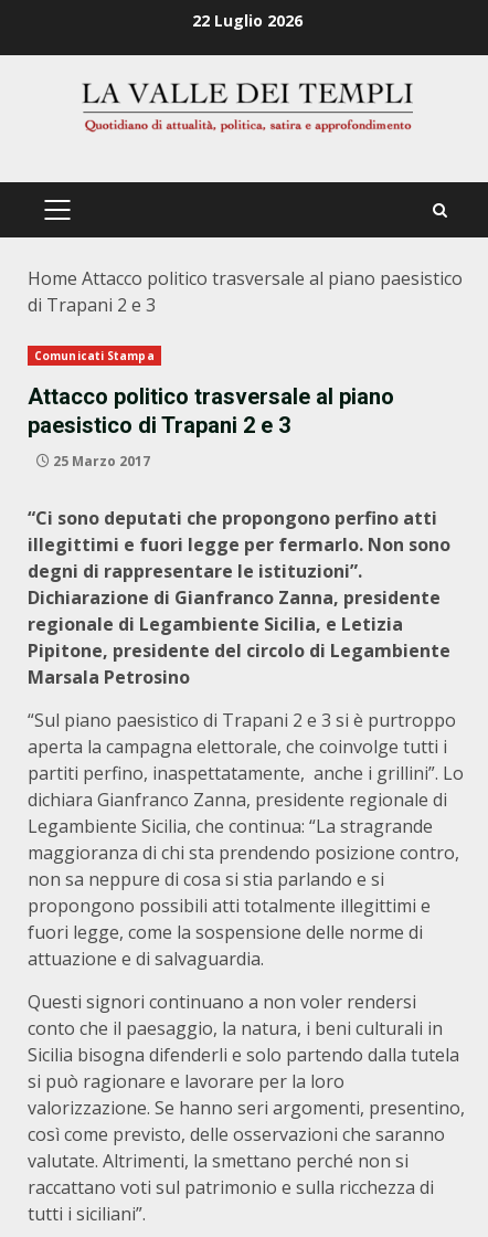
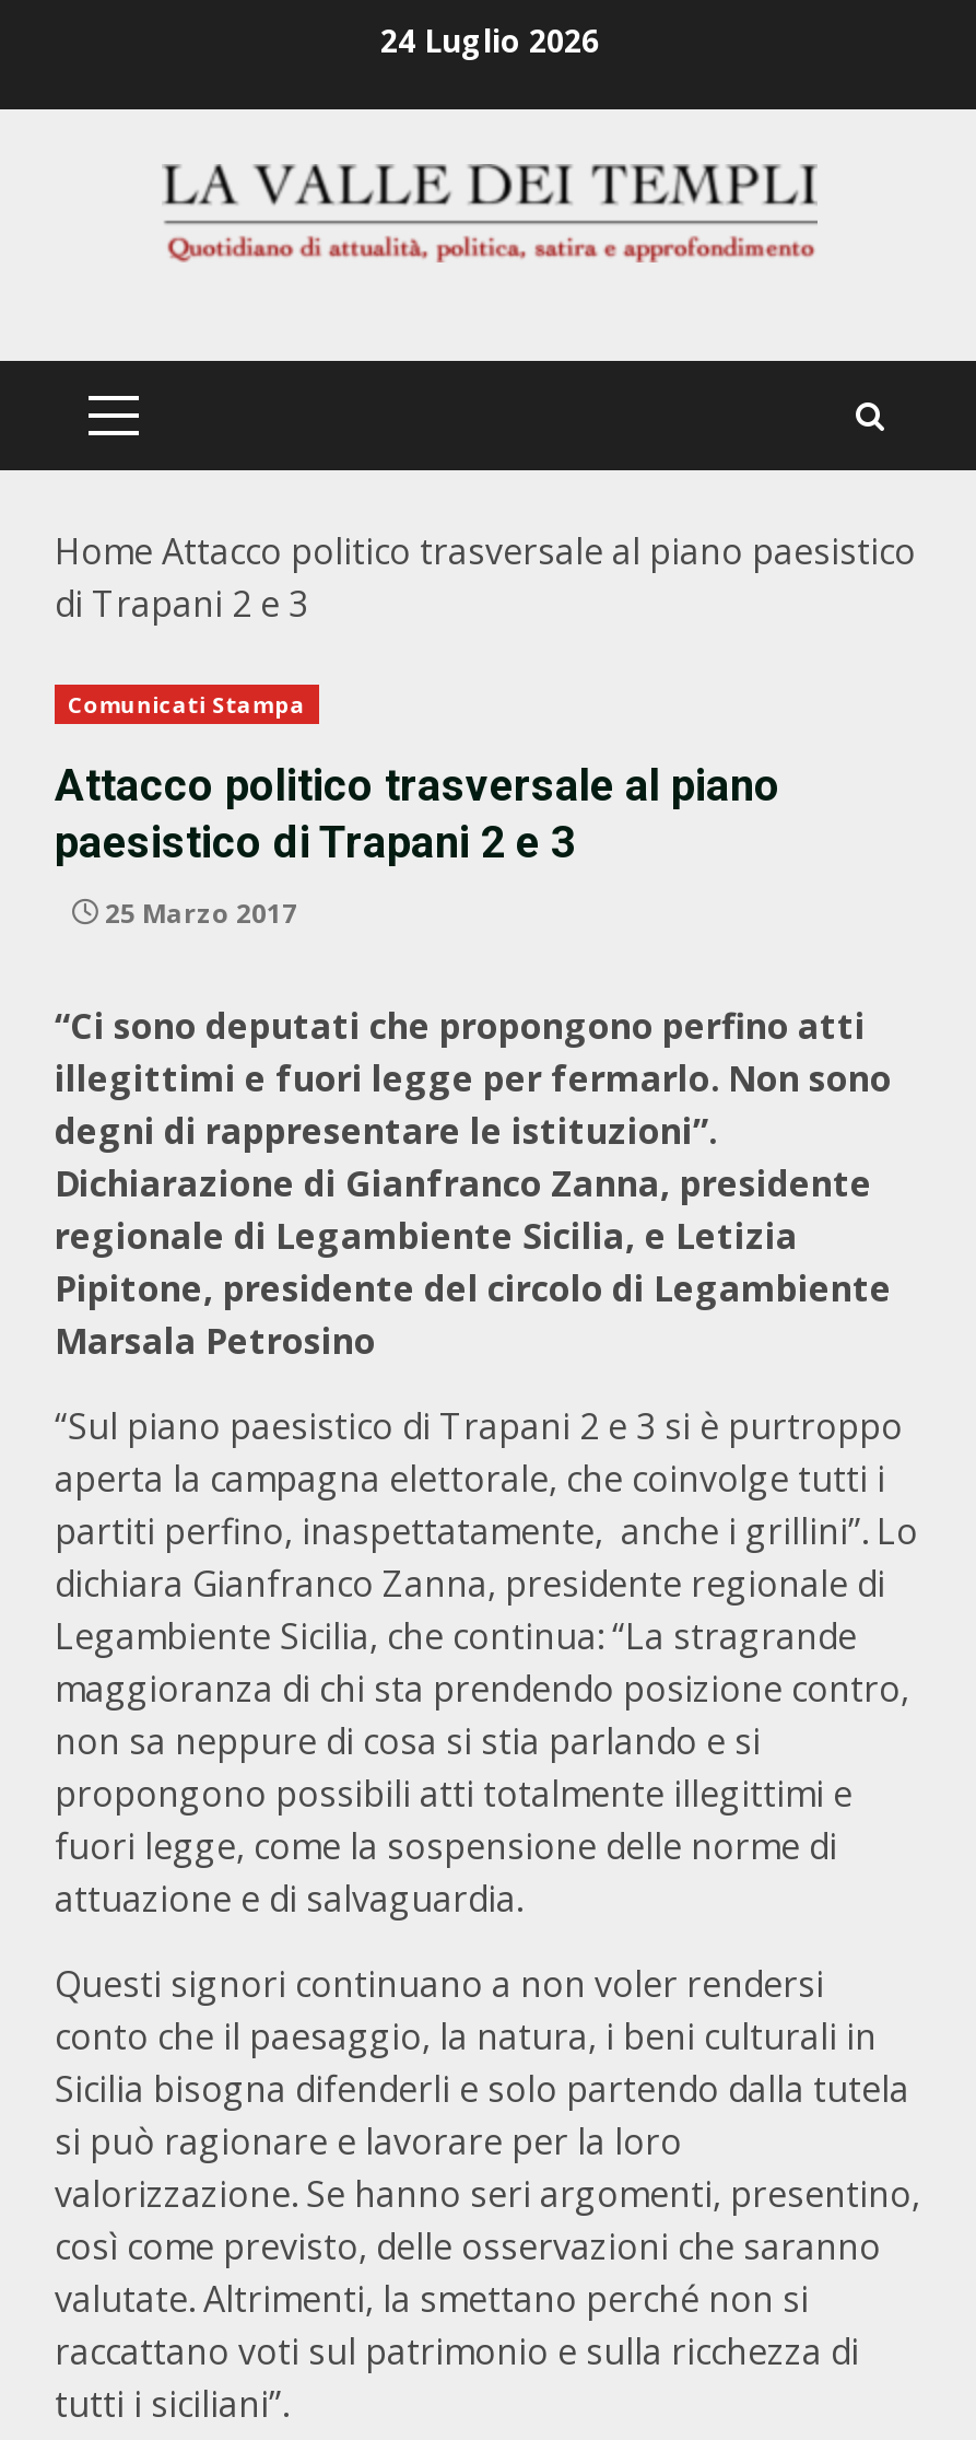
- 22 Luglio 2026
+ 24 Luglio 2026
